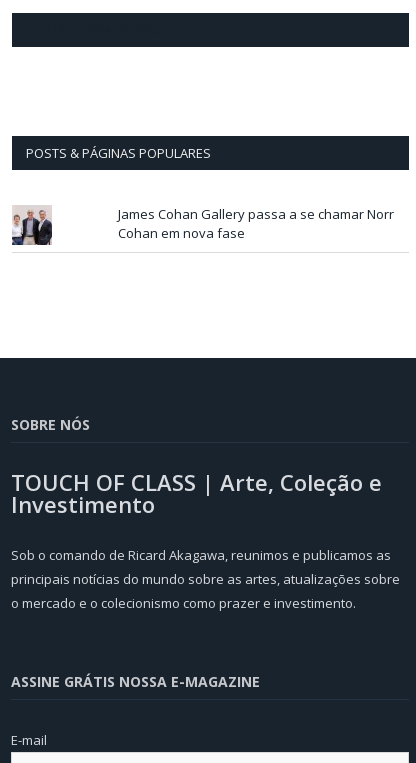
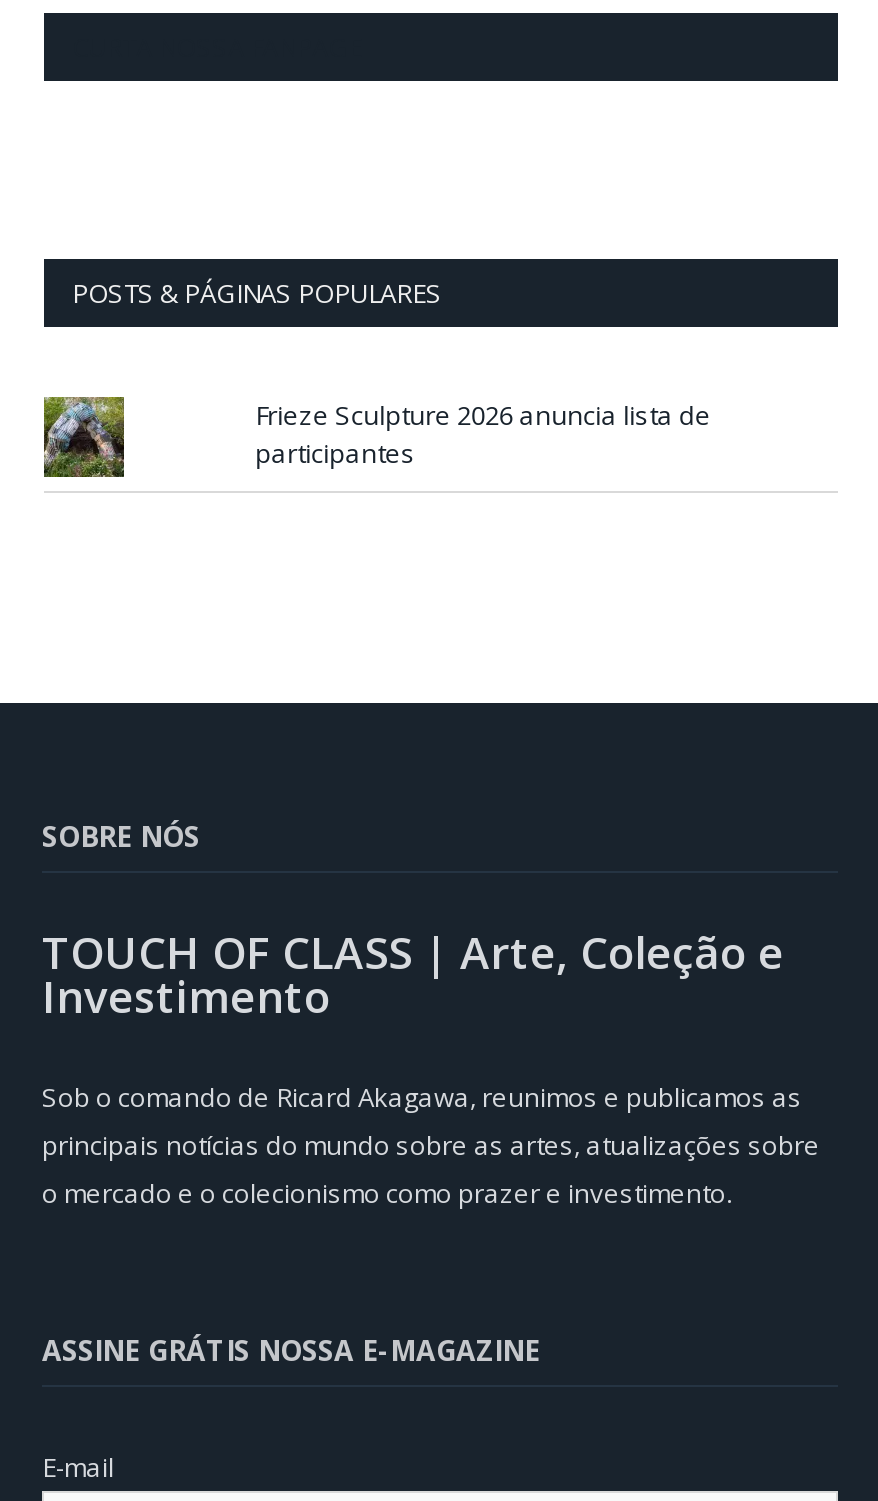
- [image]
+ [image]

- James Cohan Gallery passa a se chamar Norr
- Cohan em nova fase
+ Frieze Sculpture 2026 anuncia lista de
+ participantes
